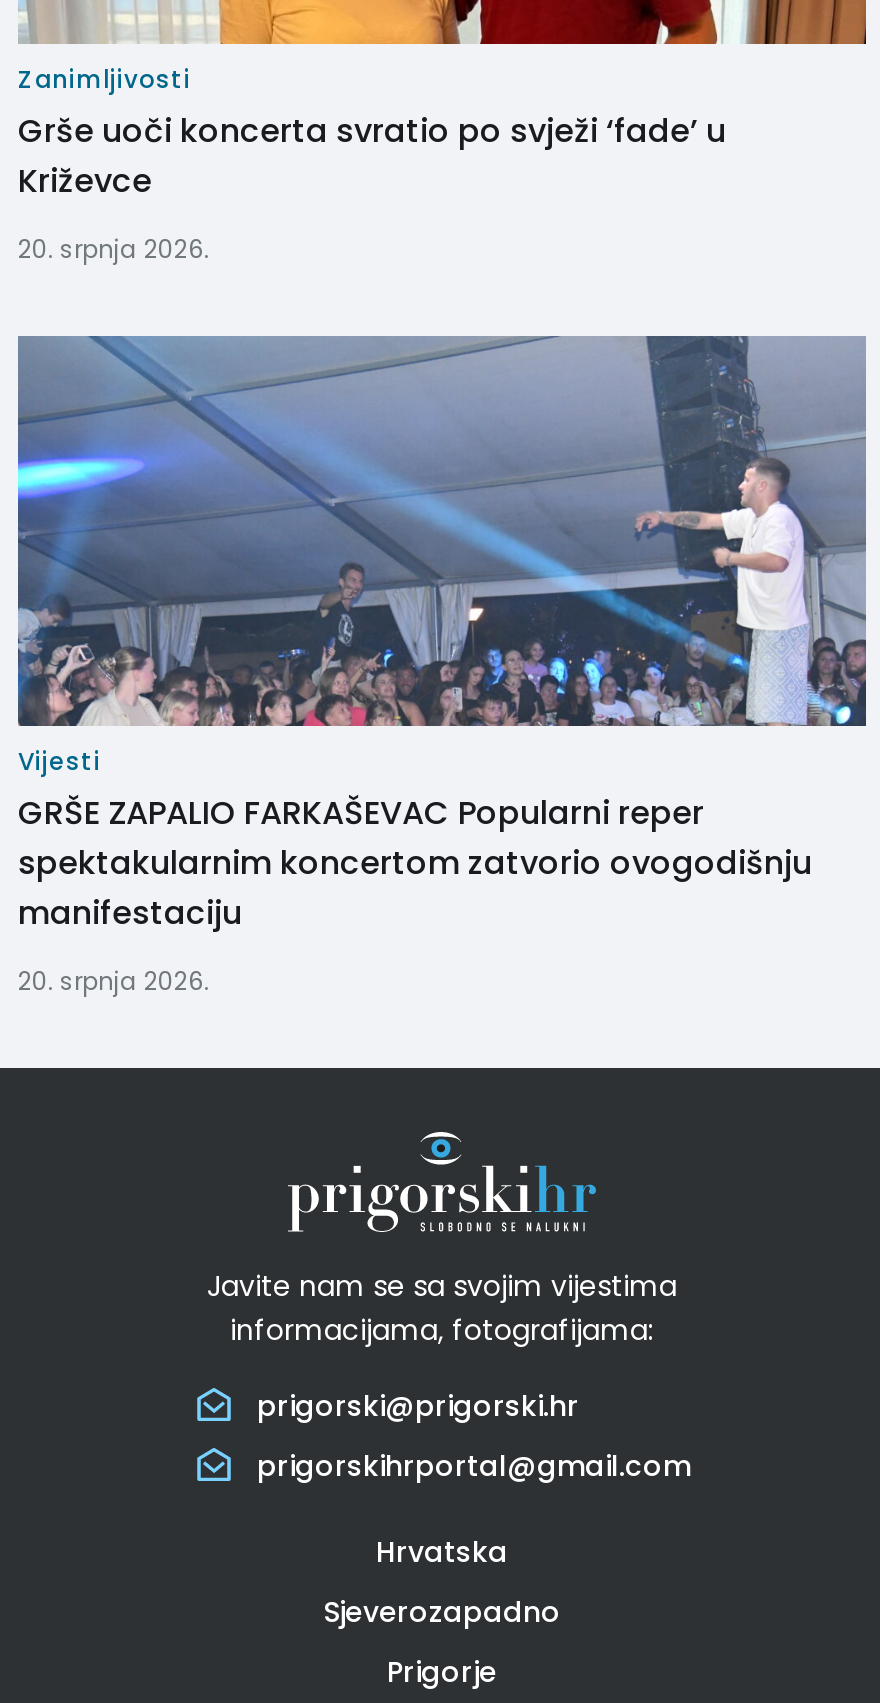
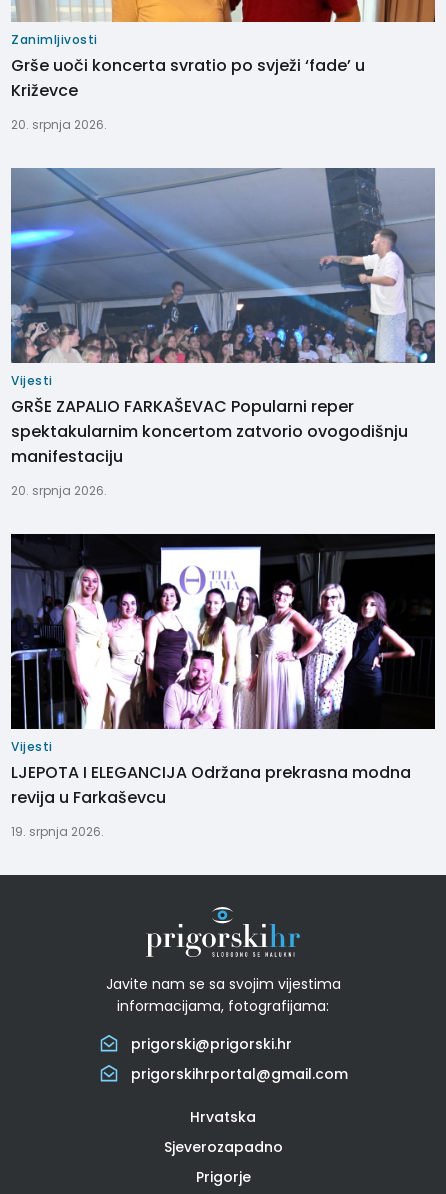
+ [image]
+ Vijesti
+ LJEPOTA I ELEGANCIJA Održana prekrasna modna
+ revija u Farkaševcu
+ 19. srpnja 2026.
